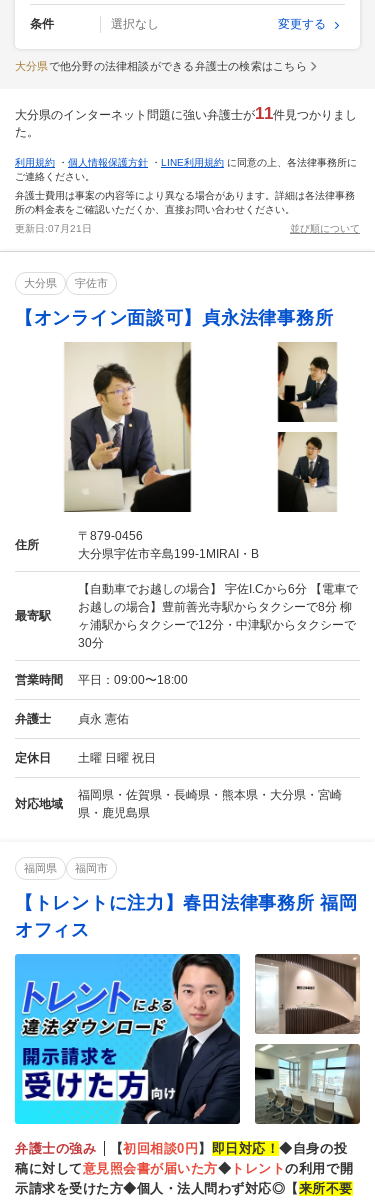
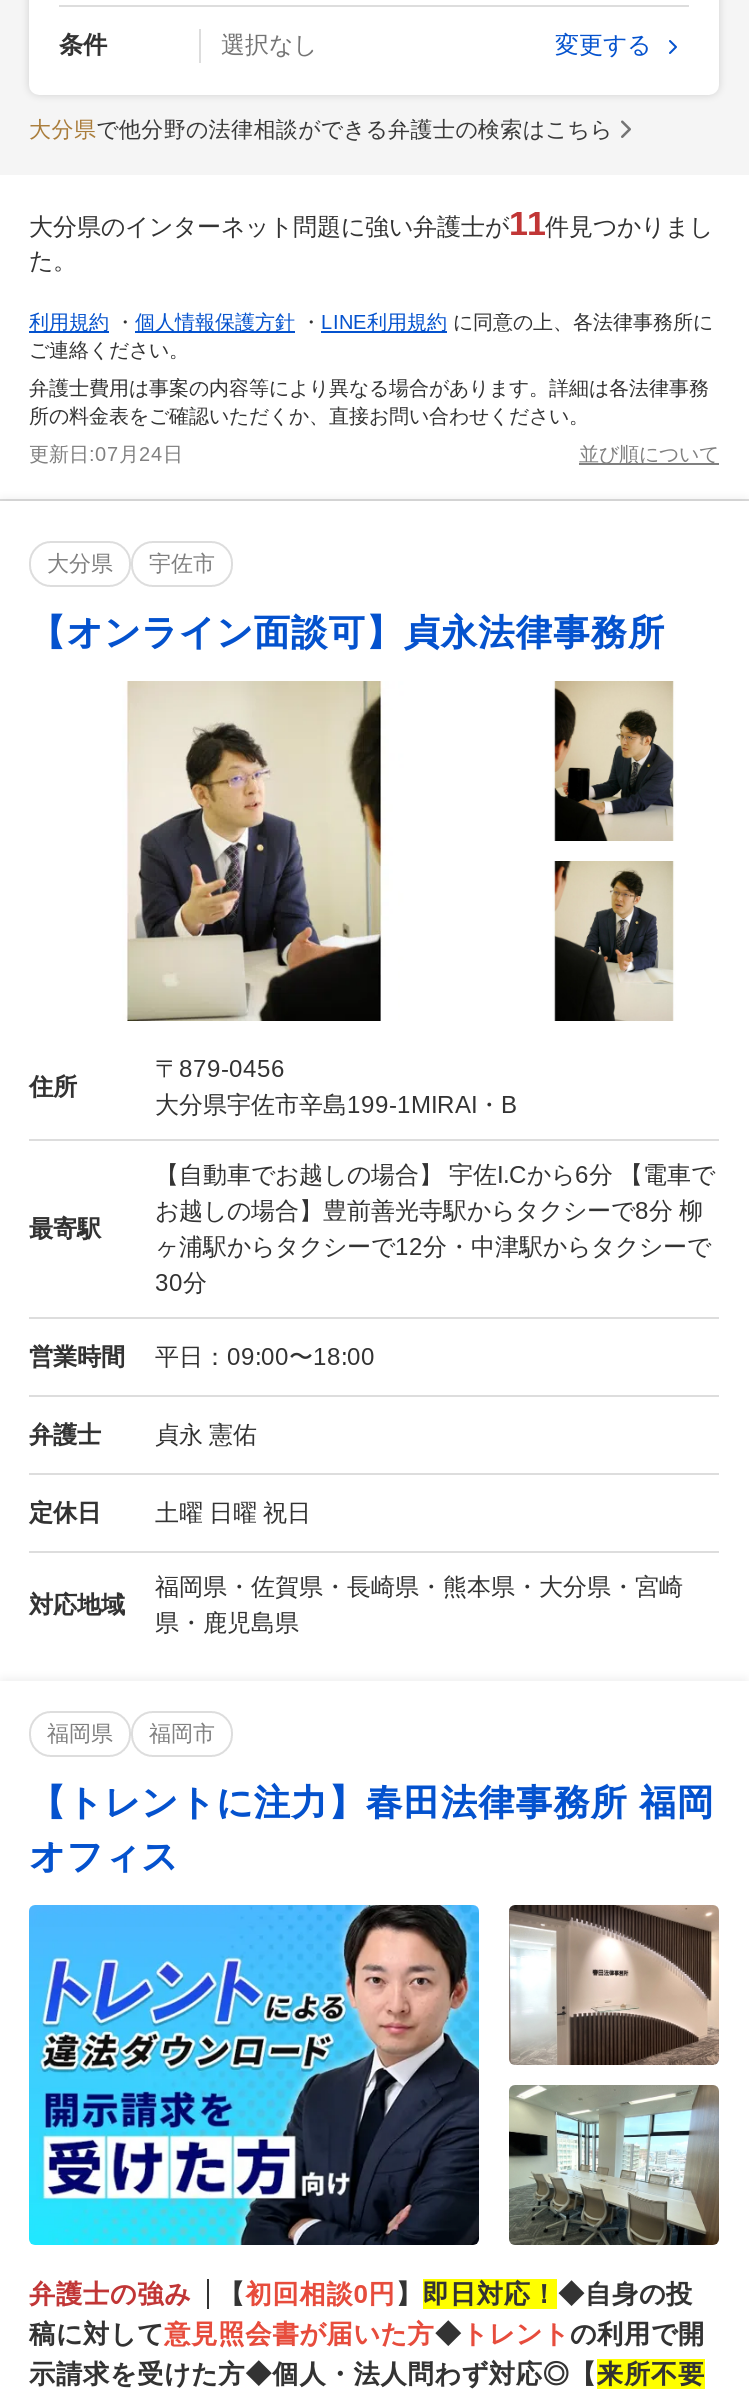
- 更新日: 07月21日
+ 更新日: 07月24日
